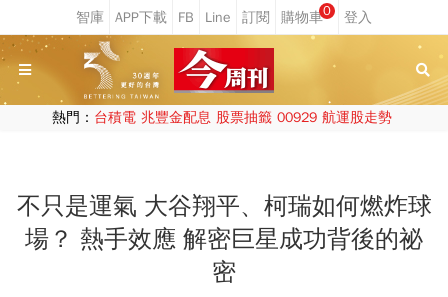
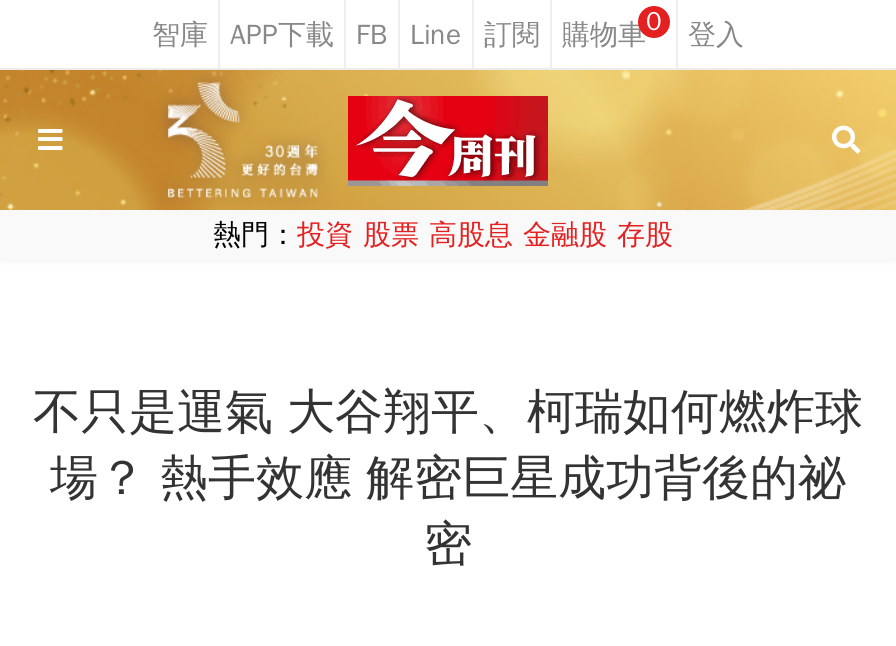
- 熱門：台積電 兆豐金配息 股票抽籤 00929 航運股走勢
+ 熱門：投資 股票 高股息 金融股 存股
